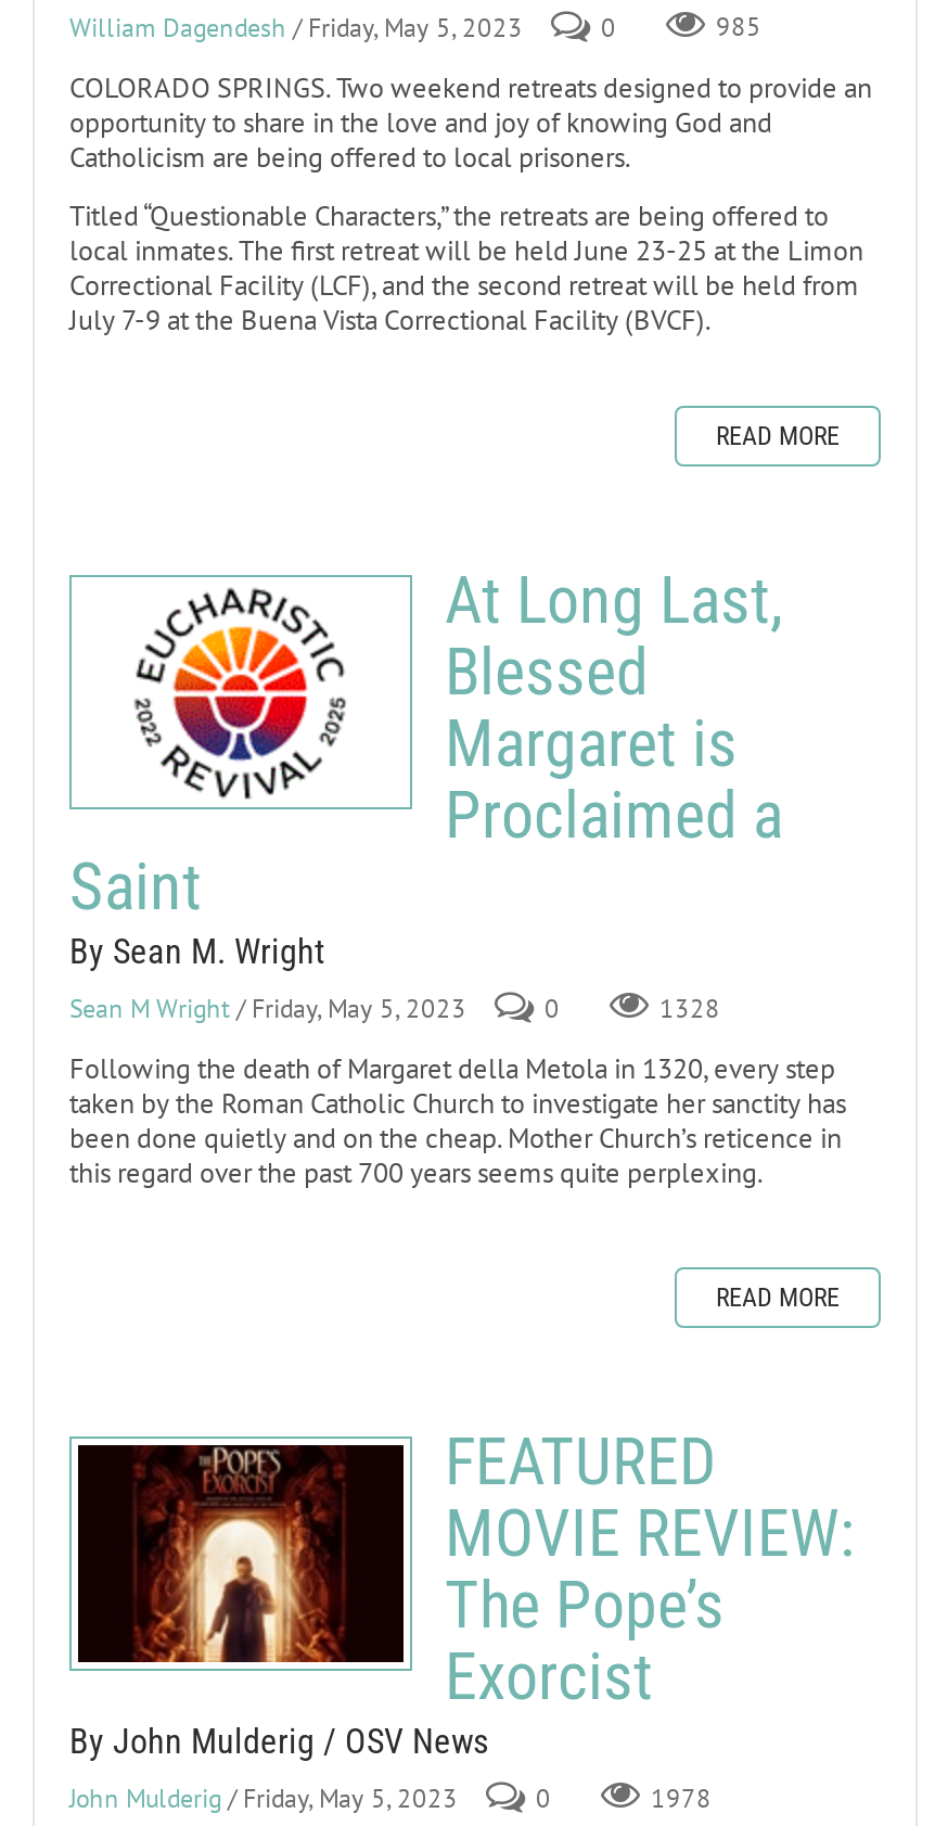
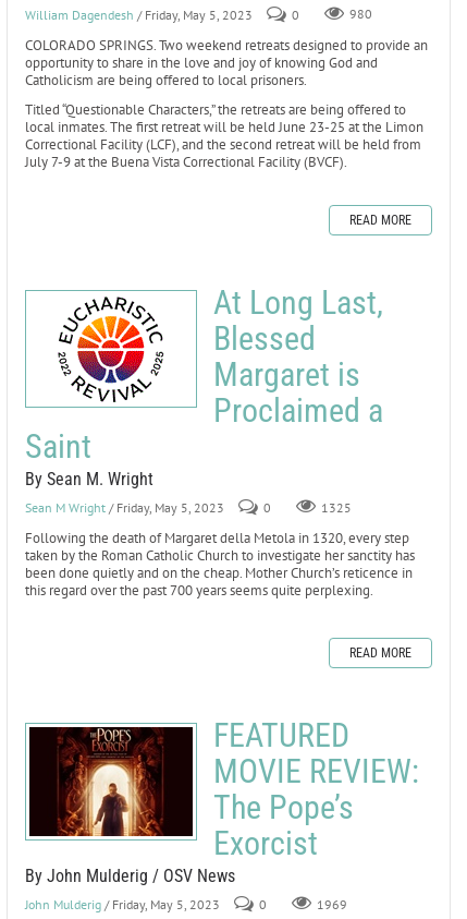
- 985
+ 980

- 1328
+ 1325

- 1978
+ 1969
